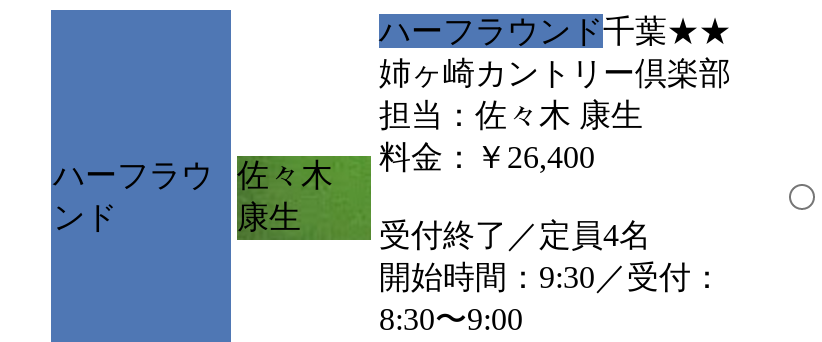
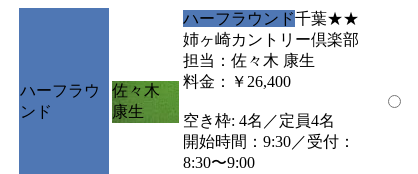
- 受付終了／定員4名
+ 空き枠: 4名／定員4名
